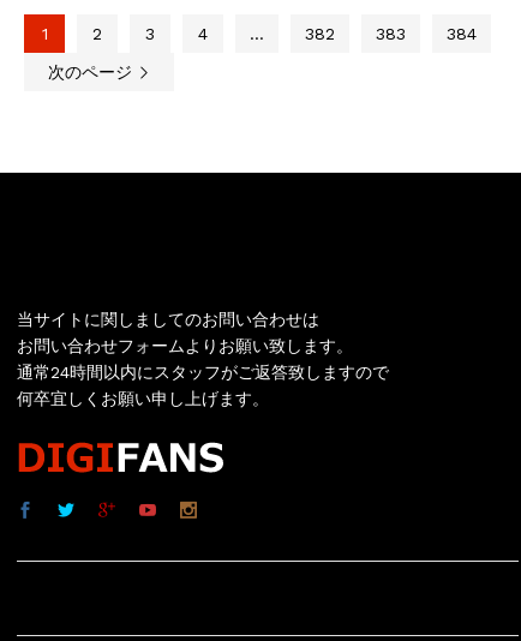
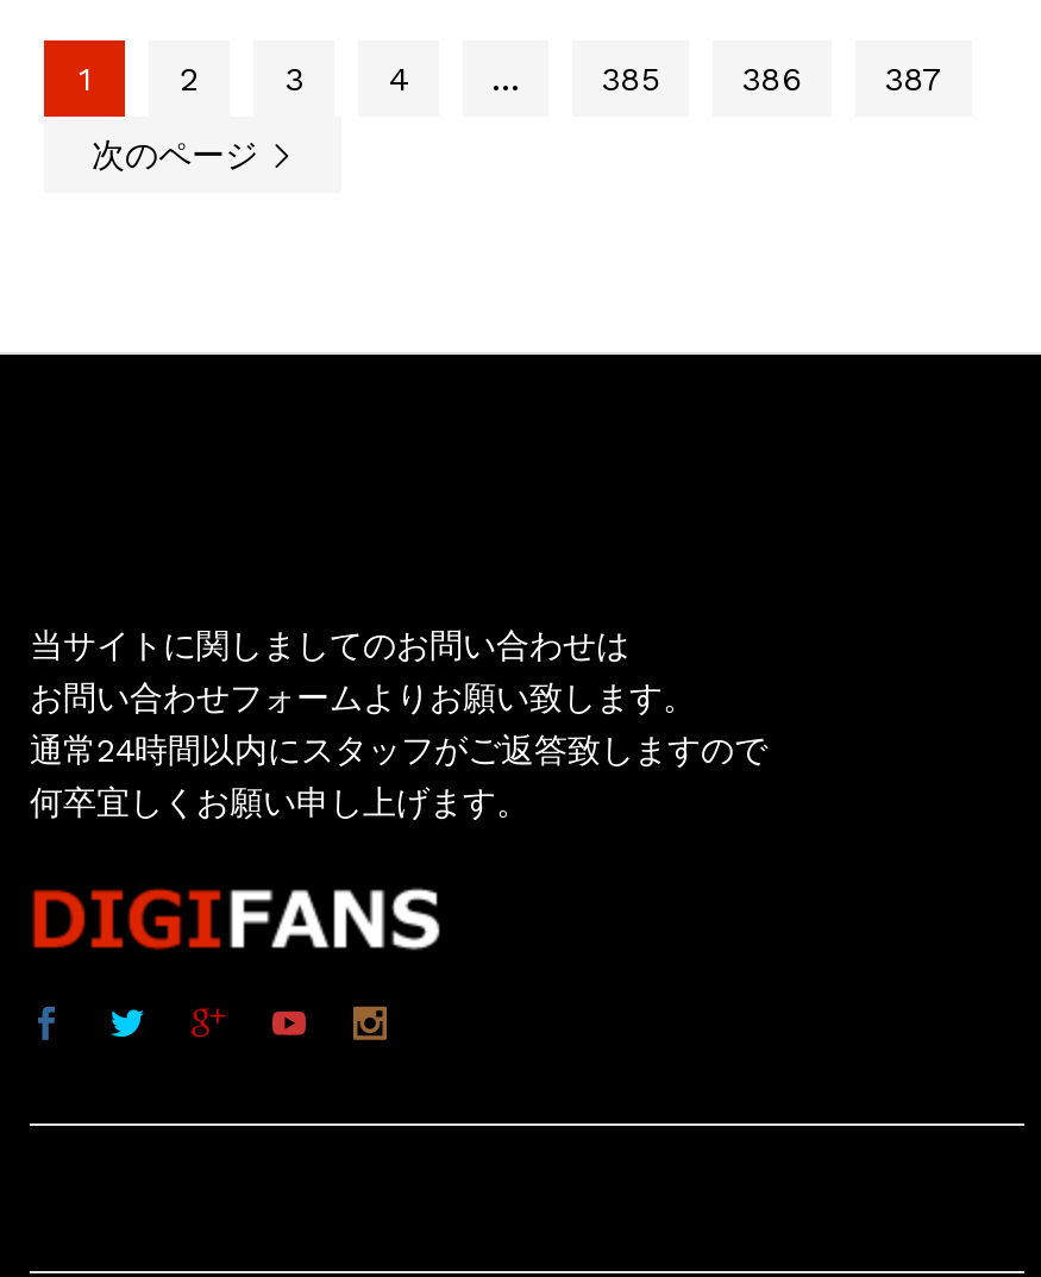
- 382
+ 385

- 383
+ 386

- 384
+ 387
